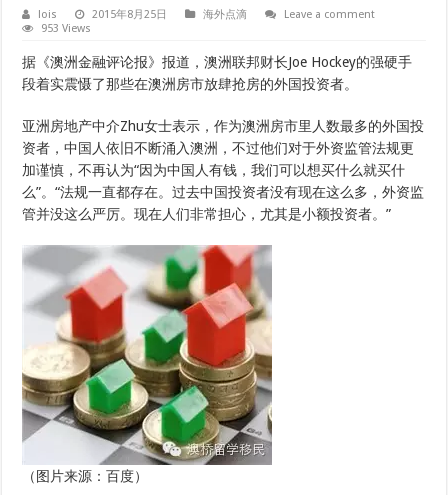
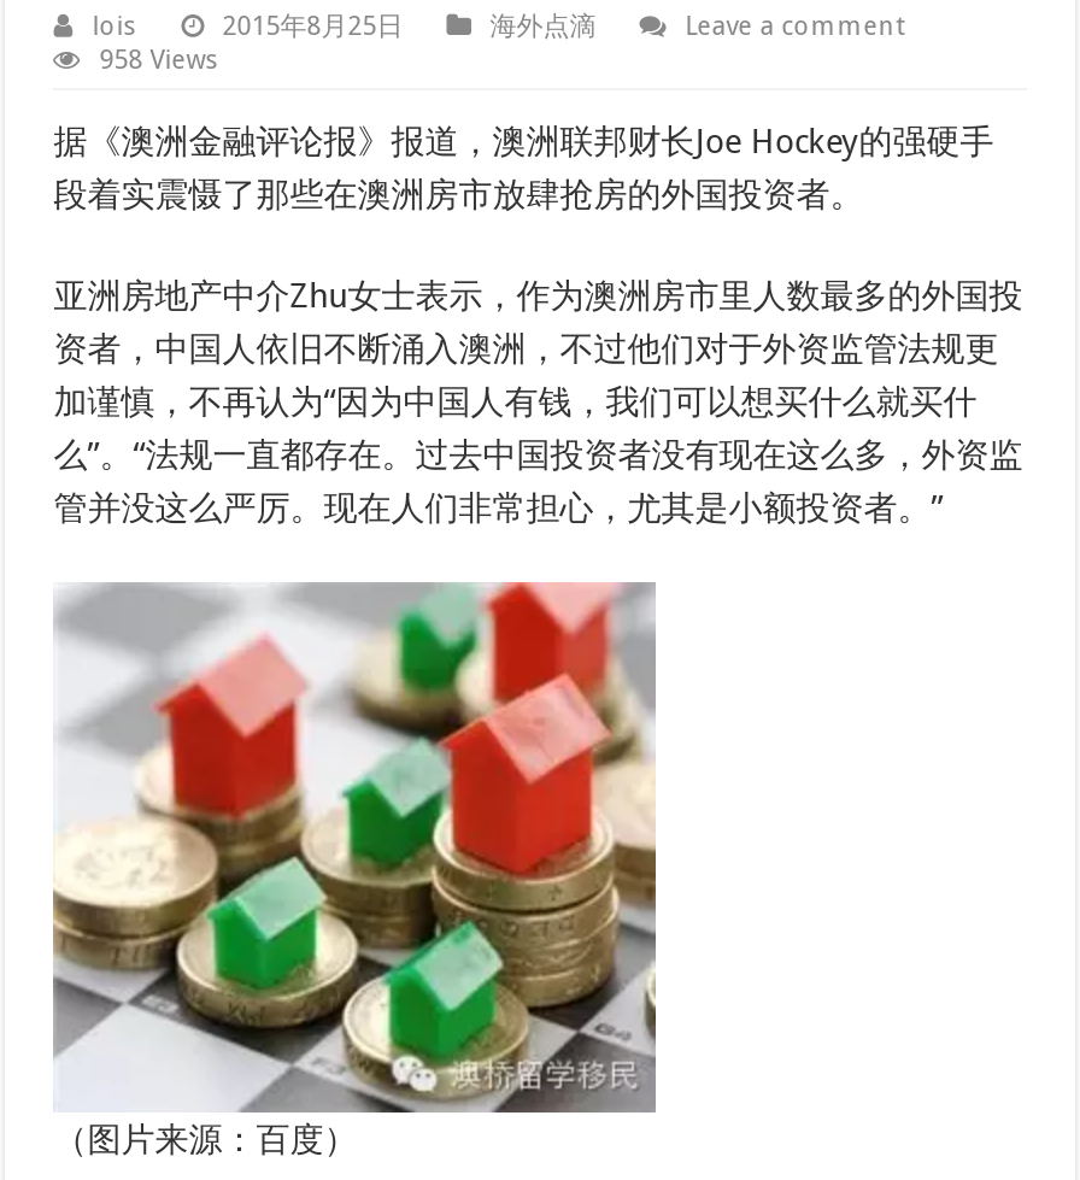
- 953 Views
+ 958 Views
